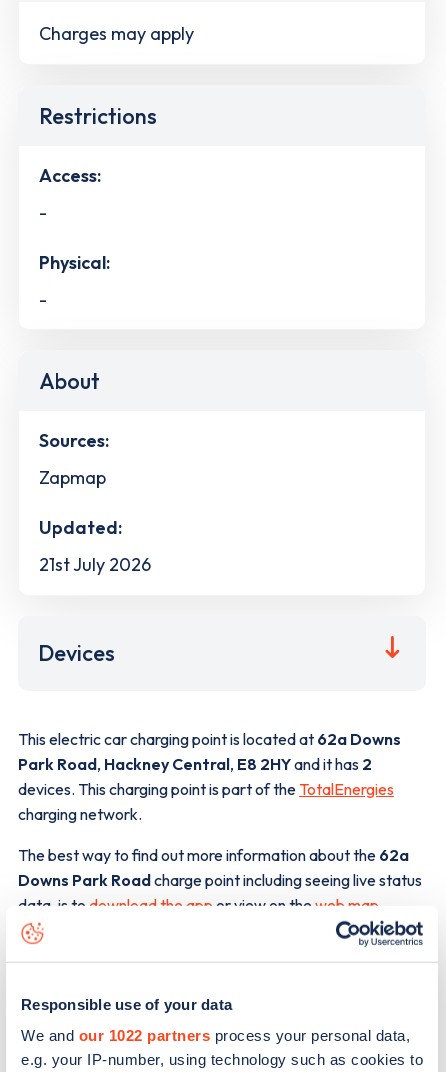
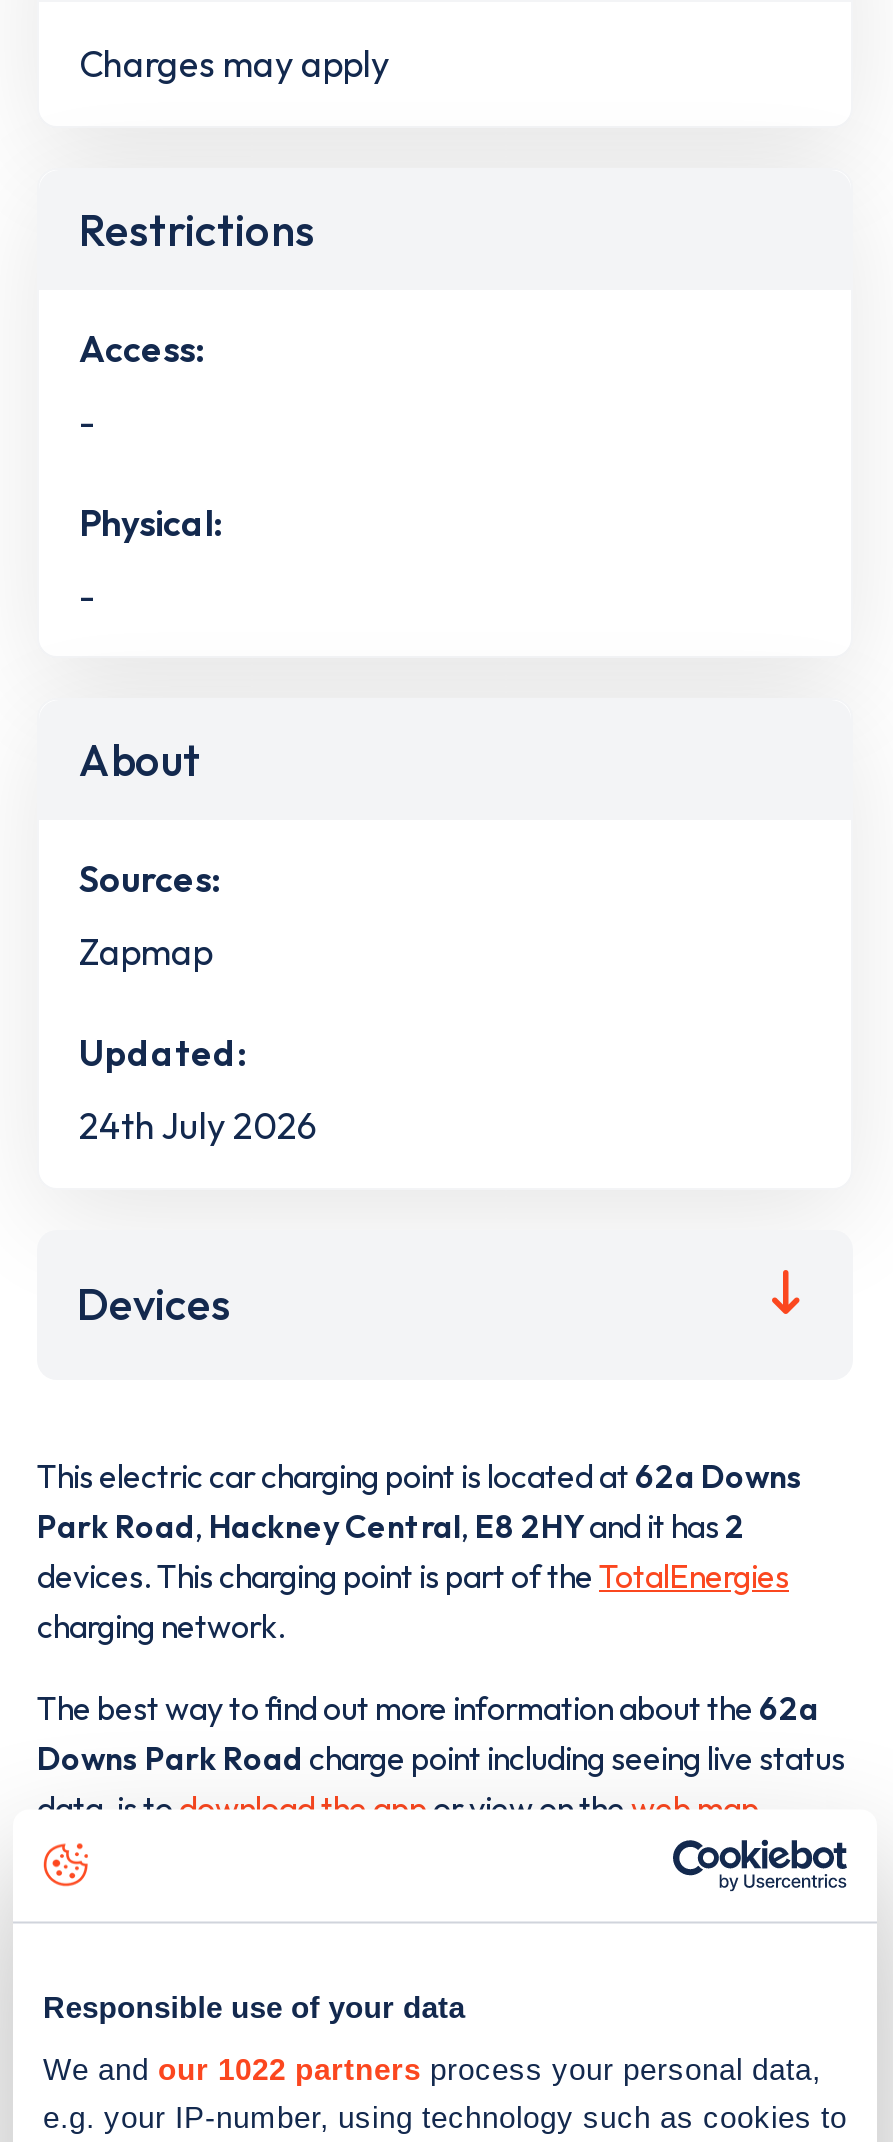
- 21st July 2026
+ 24th July 2026
